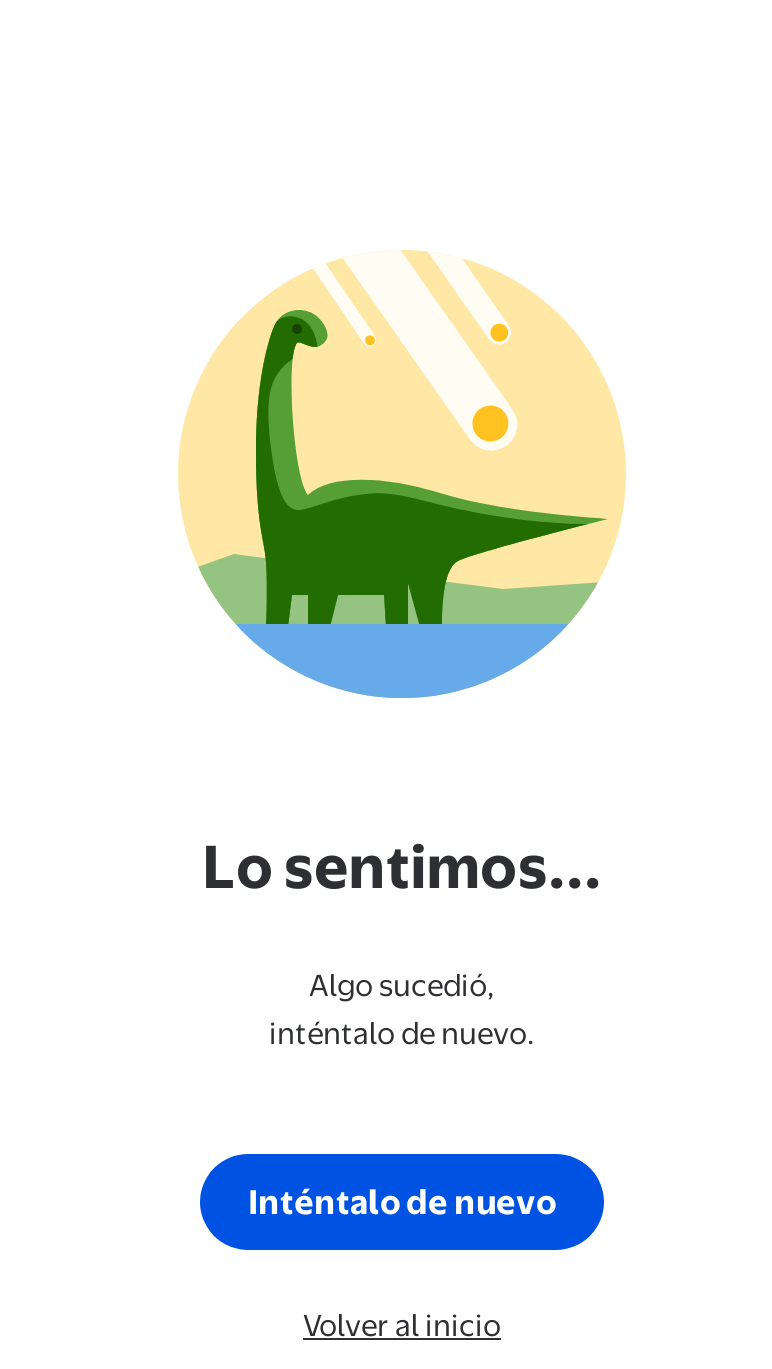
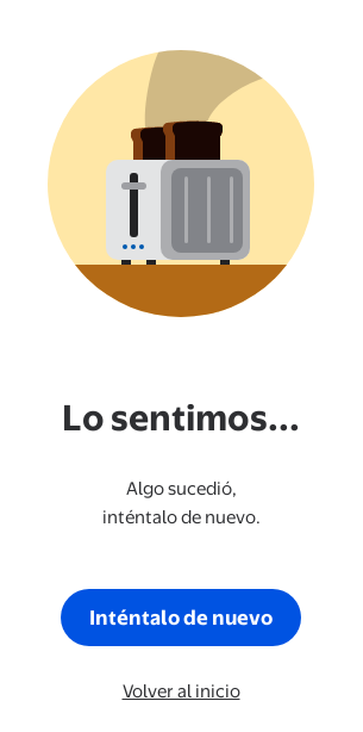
- [image]
+ [image]
